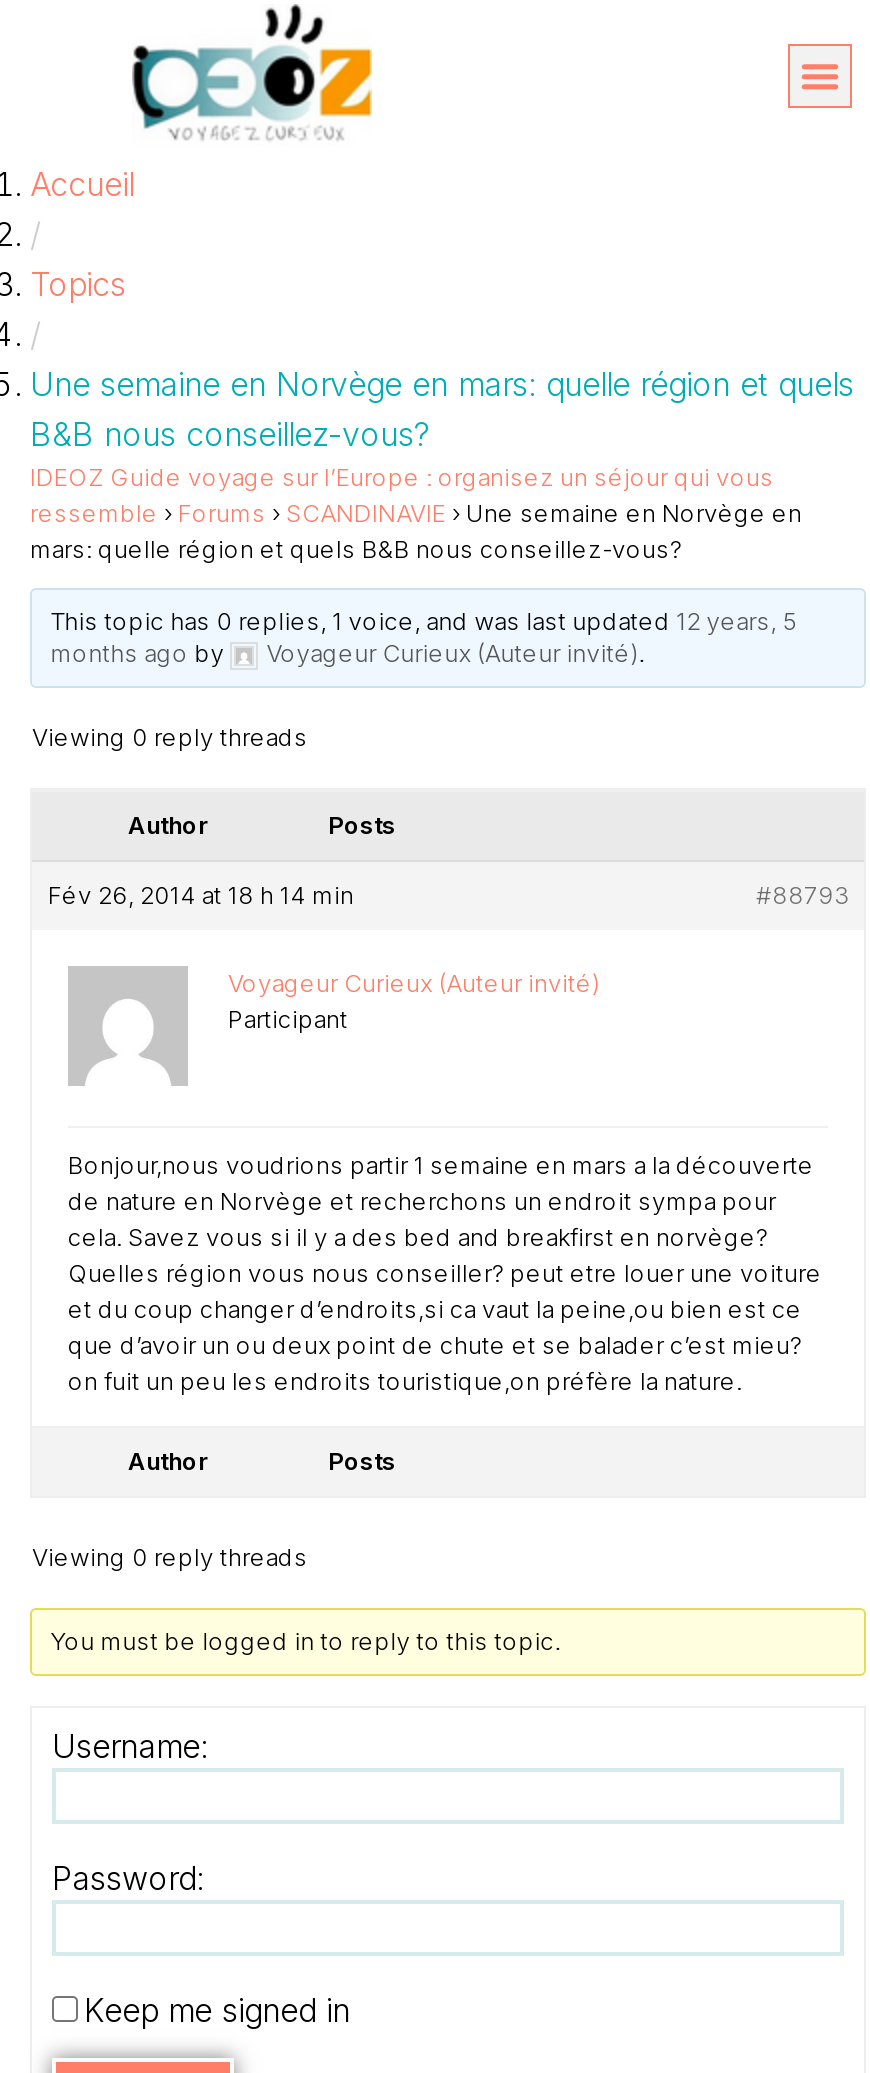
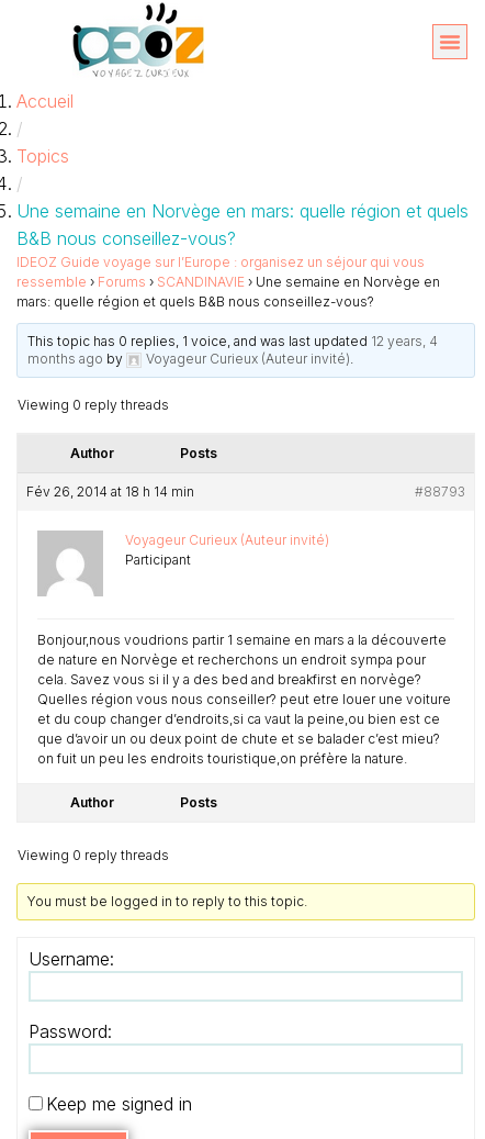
- This topic has 0 replies, 1 voice, and was last updated 12 years, 5
+ This topic has 0 replies, 1 voice, and was last updated 12 years, 4
